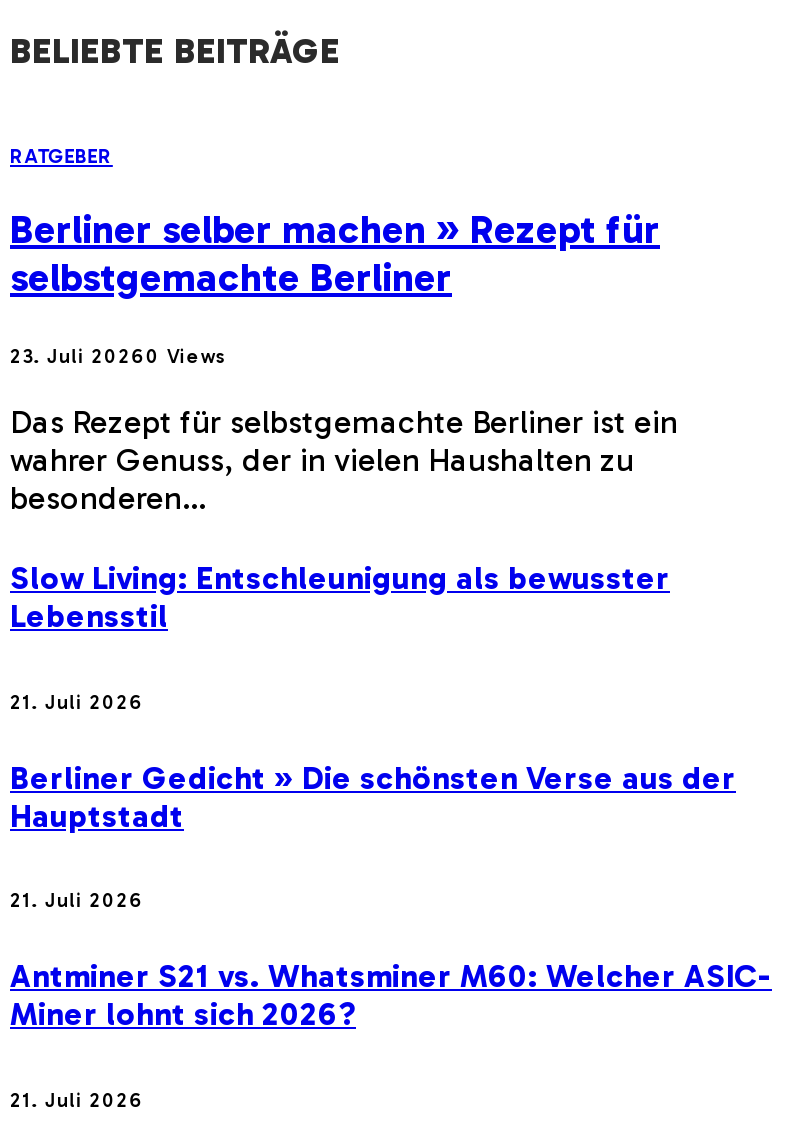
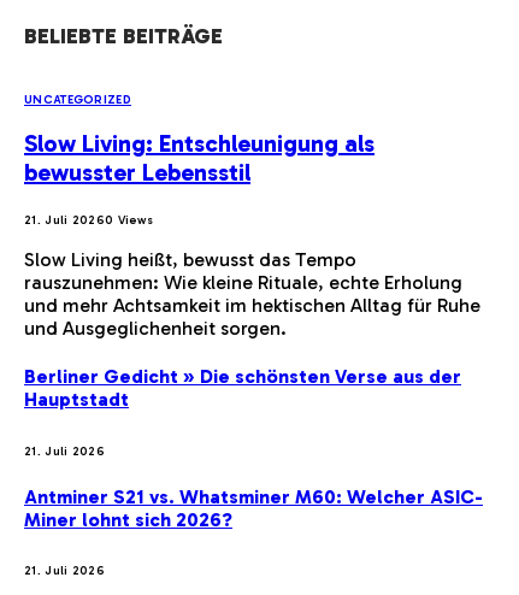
- RATGEBER
- Berliner selber machen » Rezept für
- selbstgemachte Berliner
- 23. Juli 2026 0 Views
- Das Rezept für selbstgemachte Berliner ist ein
- wahrer Genuss, der in vielen Haushalten zu
- besonderen…
- Slow Living: Entschleunigung als bewusster
- Lebensstil
- 21. Juli 2026
+ UNCATEGORIZED
+ Slow Living: Entschleunigung als
+ bewusster Lebensstil
+ 21. Juli 20260 Views
+ Slow Living heißt, bewusst das Tempo
+ rauszunehmen: Wie kleine Rituale, echte Erholung
+ und mehr Achtsamkeit im hektischen Alltag für Ruhe
+ und Ausgeglichenheit sorgen.
